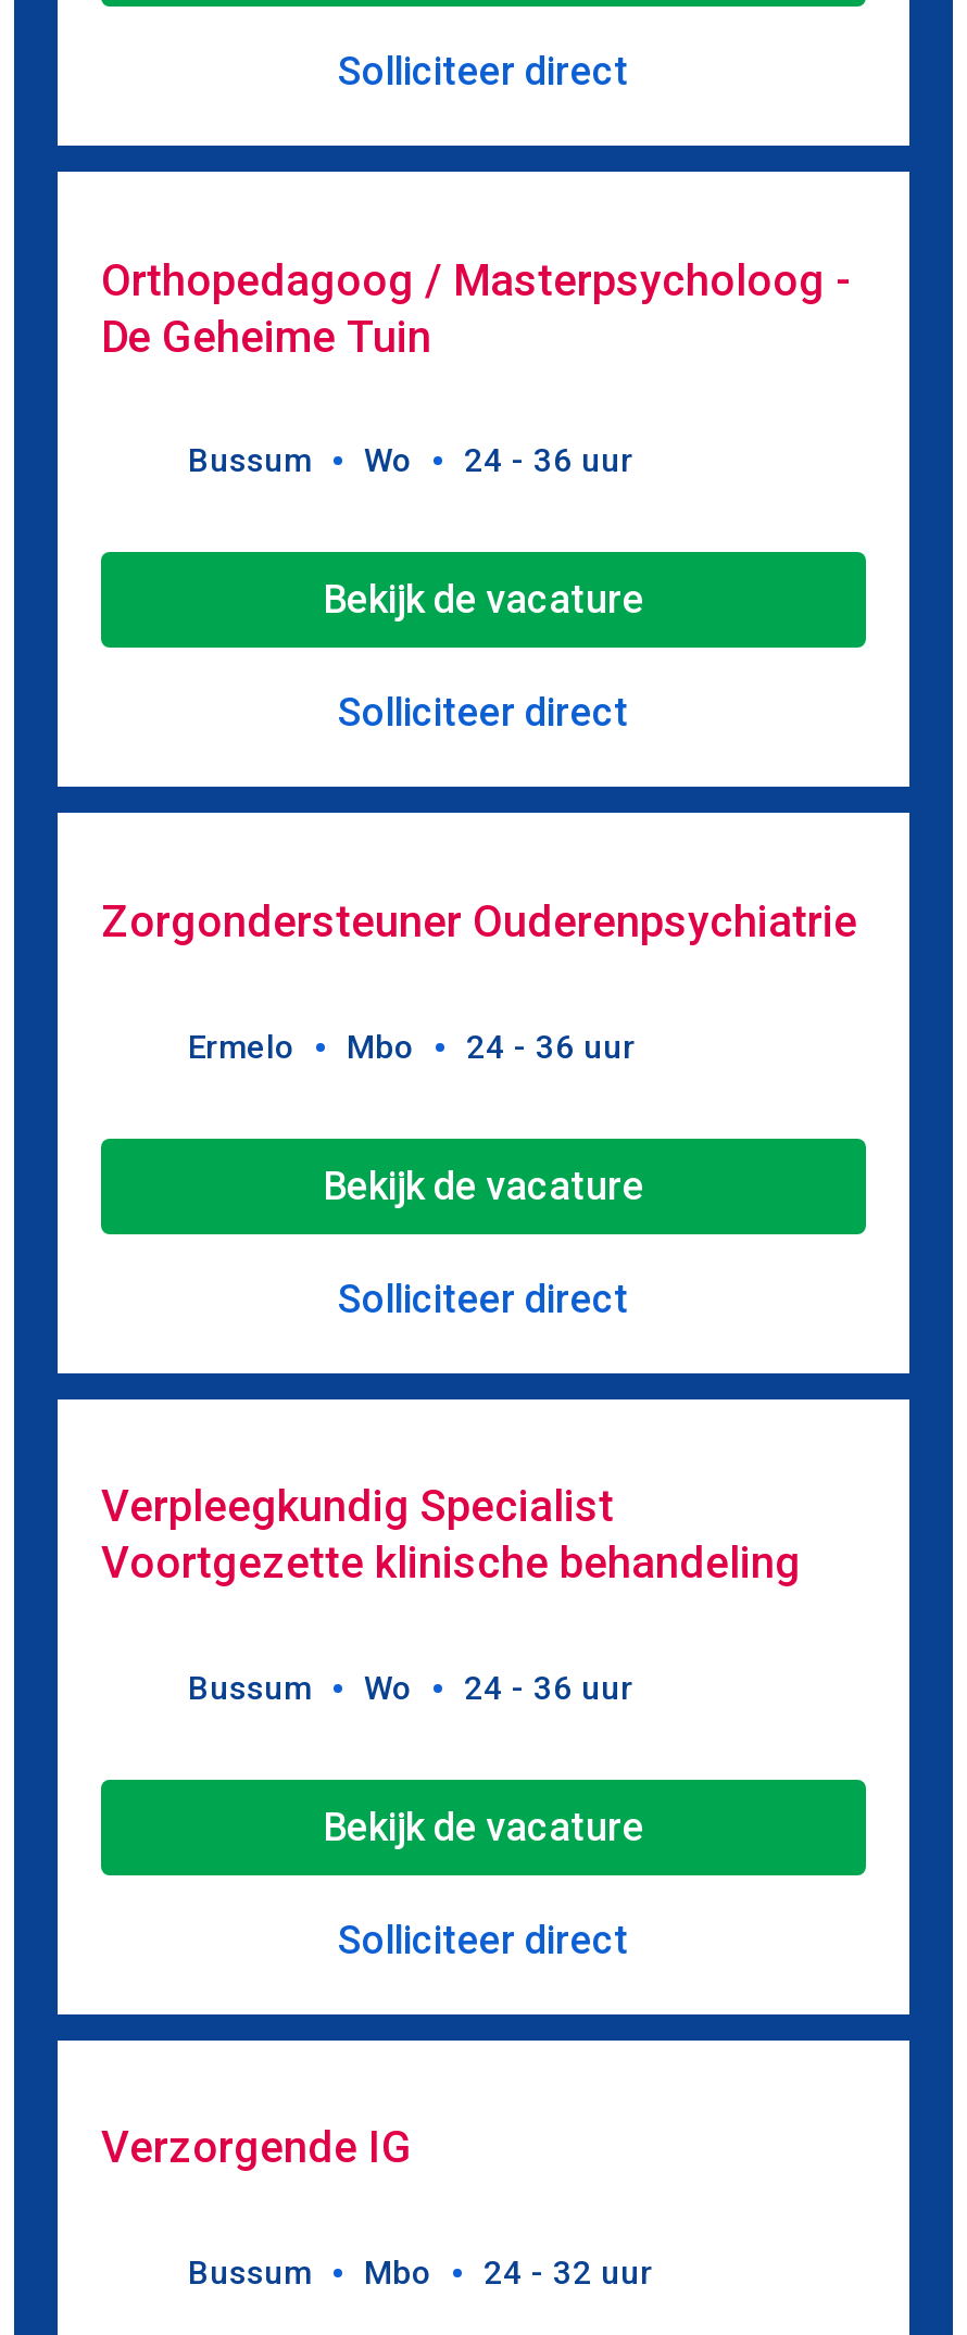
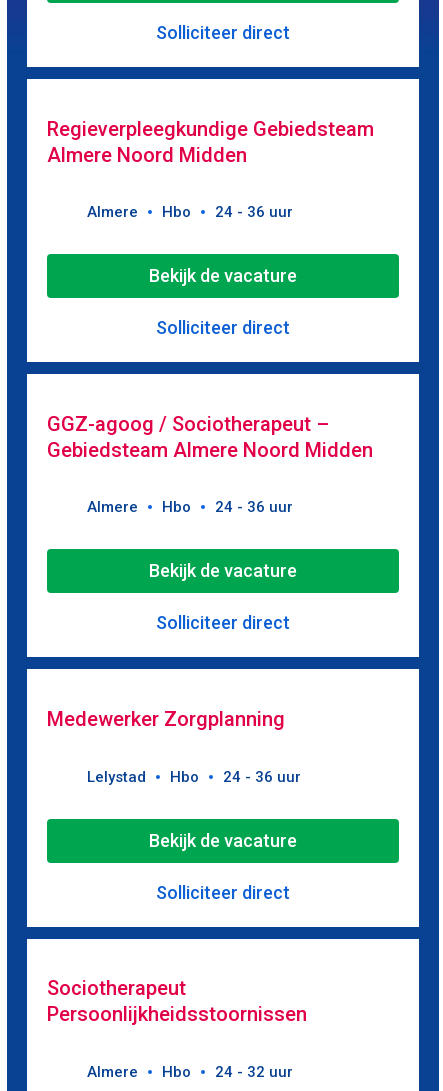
- Orthopedagoog / Masterpsycholoog -
- De Geheime Tuin
+ Regieverpleegkundige Gebiedsteam
+ Almere Noord Midden

- Bussum
- Wo
+ Almere
+ Hbo

- Zorgondersteuner Ouderenpsychiatrie
+ GGZ-agoog / Sociotherapeut –
+ Gebiedsteam Almere Noord Midden

- Ermelo
- Mbo
+ Almere
+ Hbo

- Verpleegkundig Specialist
- Voortgezette klinische behandeling
+ Medewerker Zorgplanning

- Bussum
- Wo
+ Lelystad
+ Hbo

- Verzorgende IG
+ Sociotherapeut
+ Persoonlijkheidsstoornissen

- Bussum
- Mbo
+ Almere
+ Hbo
